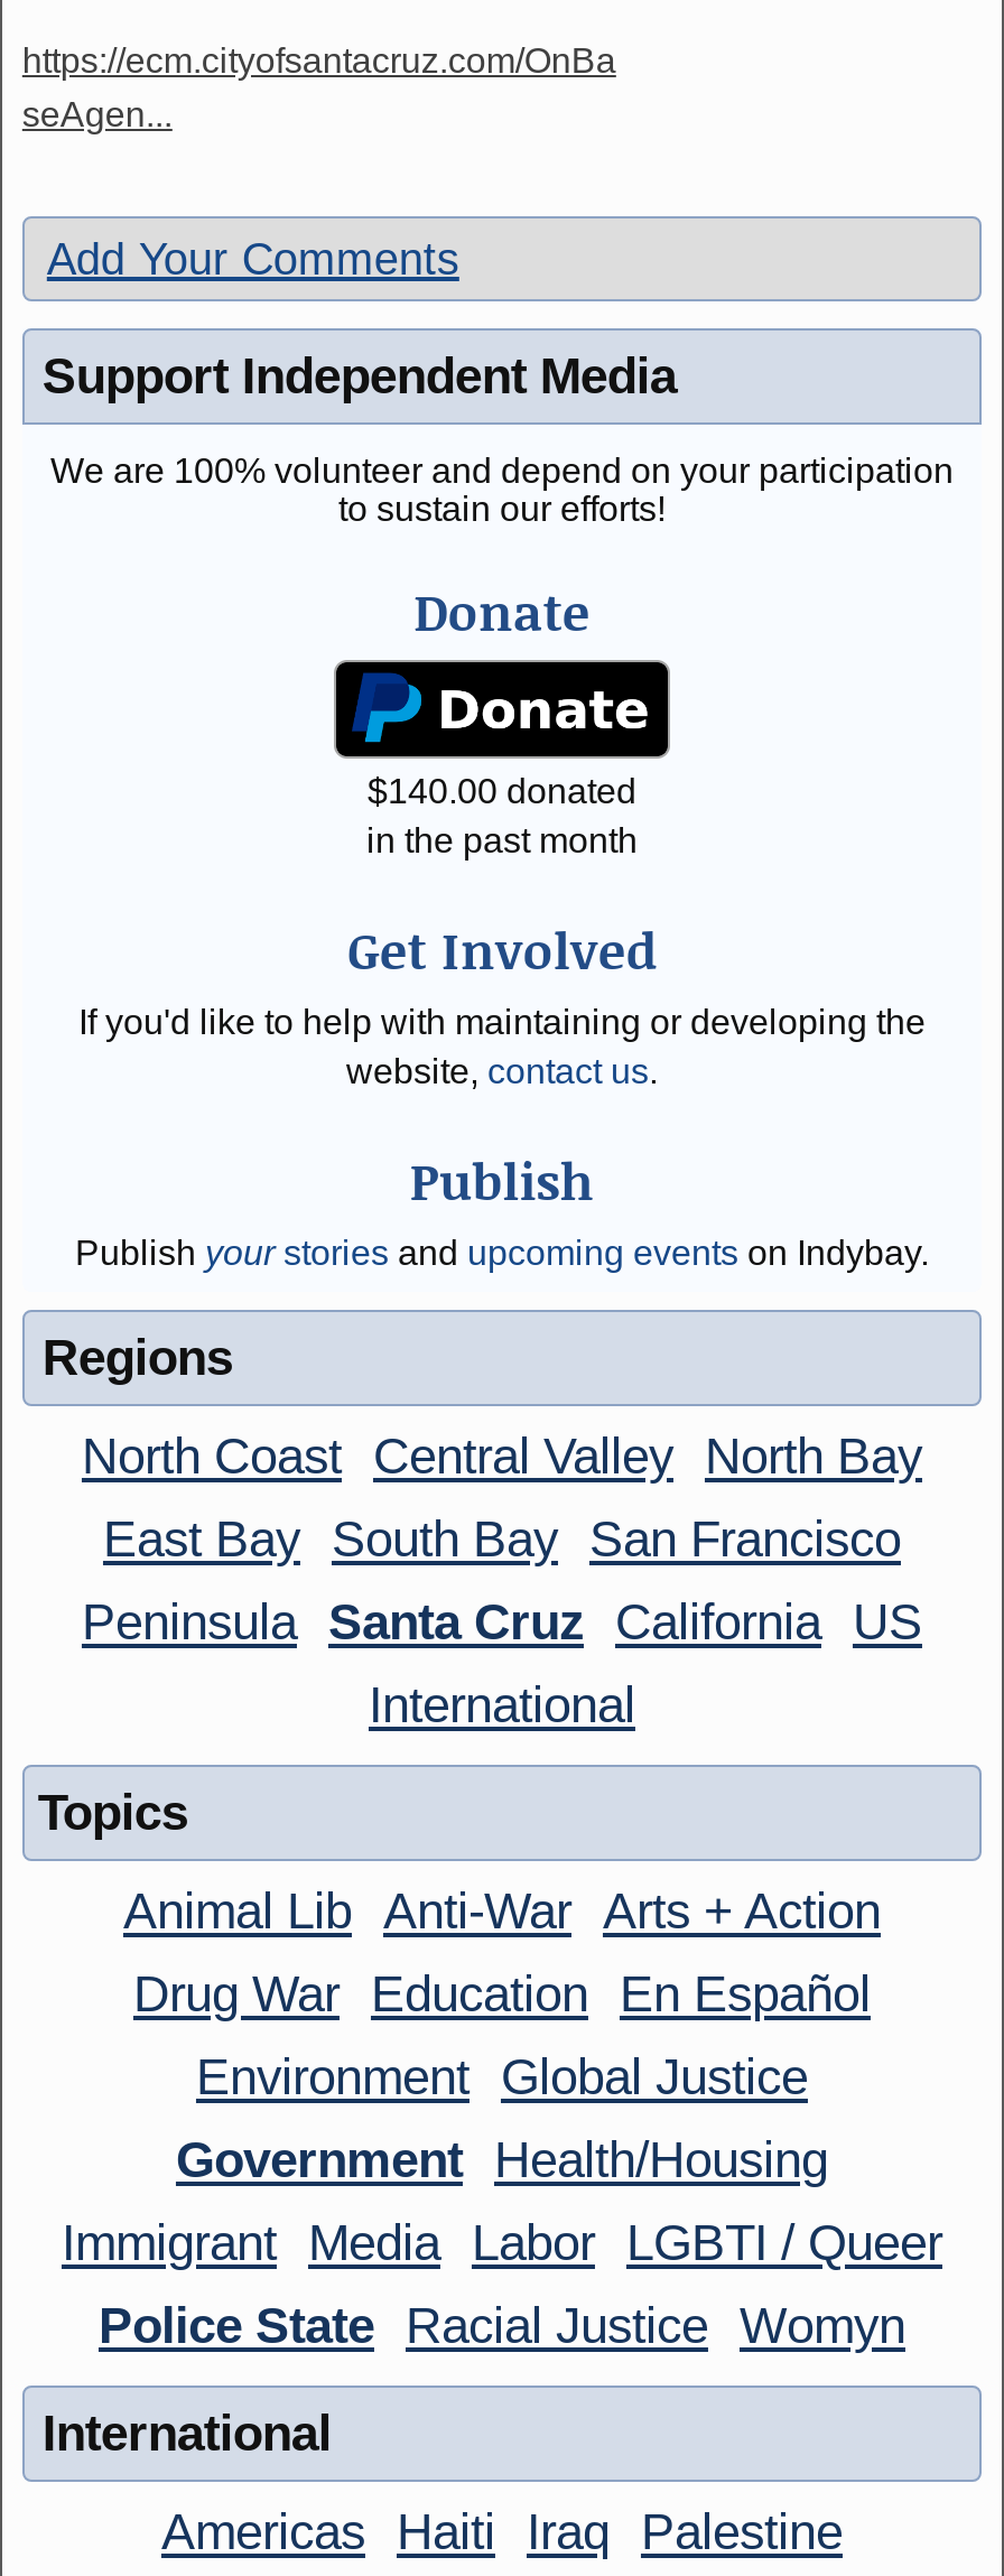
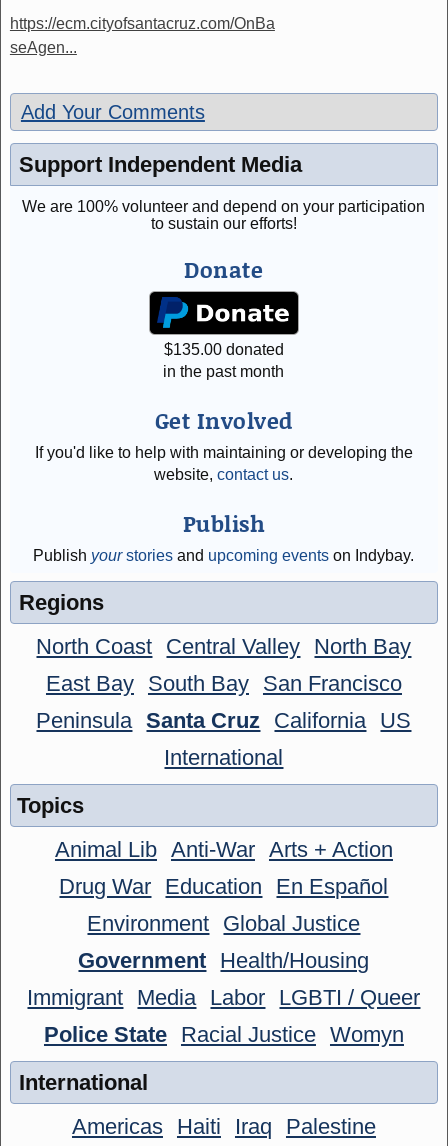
- $140.00 donated
+ $135.00 donated
